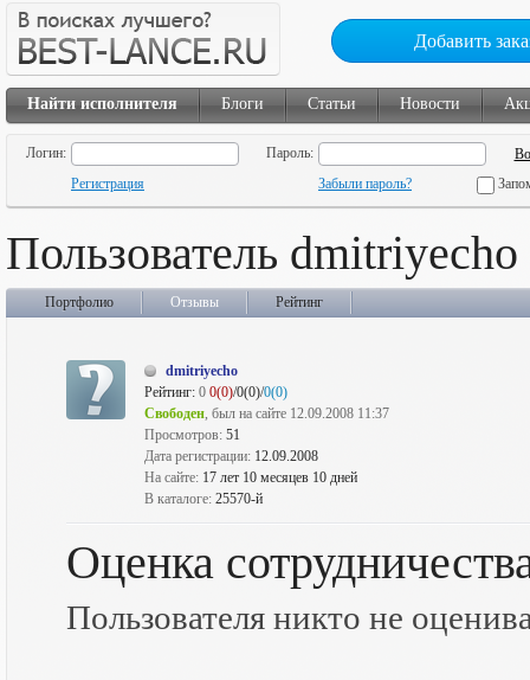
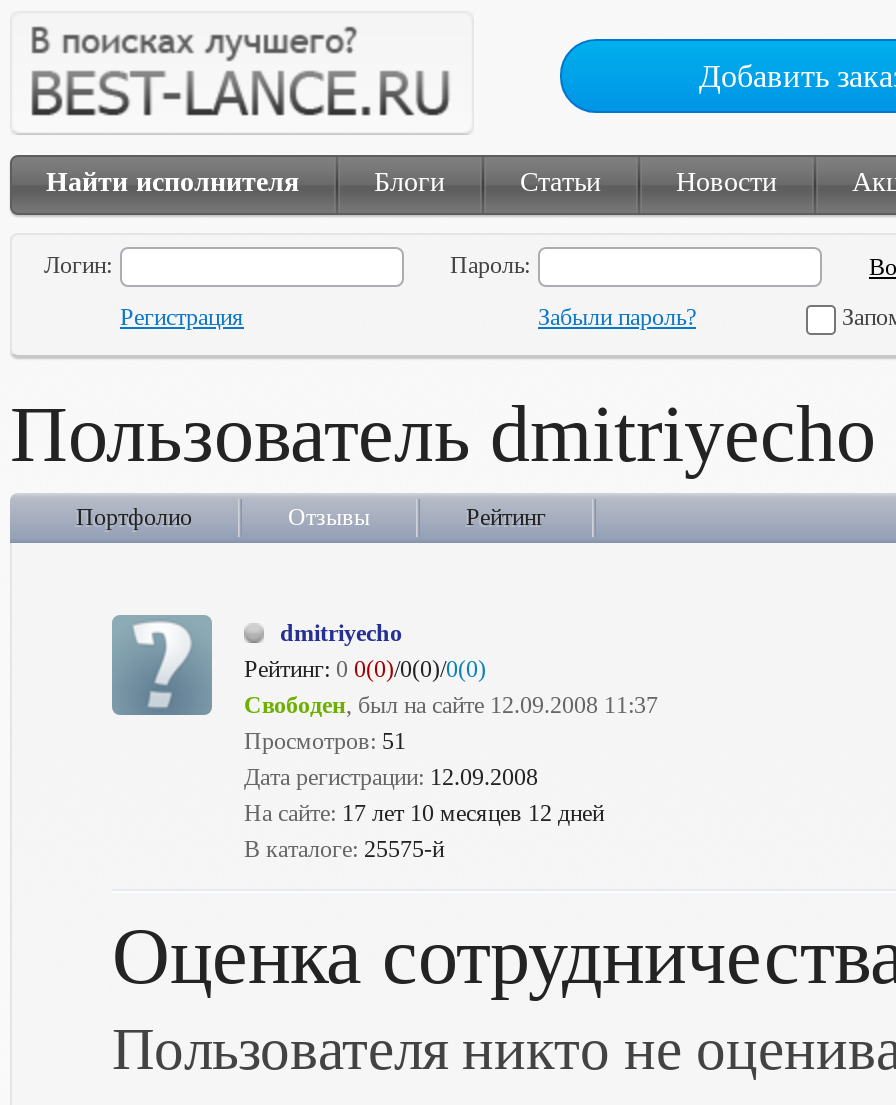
- На сайте: 17 лет 10 месяцев 10 дней
+ На сайте: 17 лет 10 месяцев 12 дней

- В каталоге: 25570-й
+ В каталоге: 25575-й
